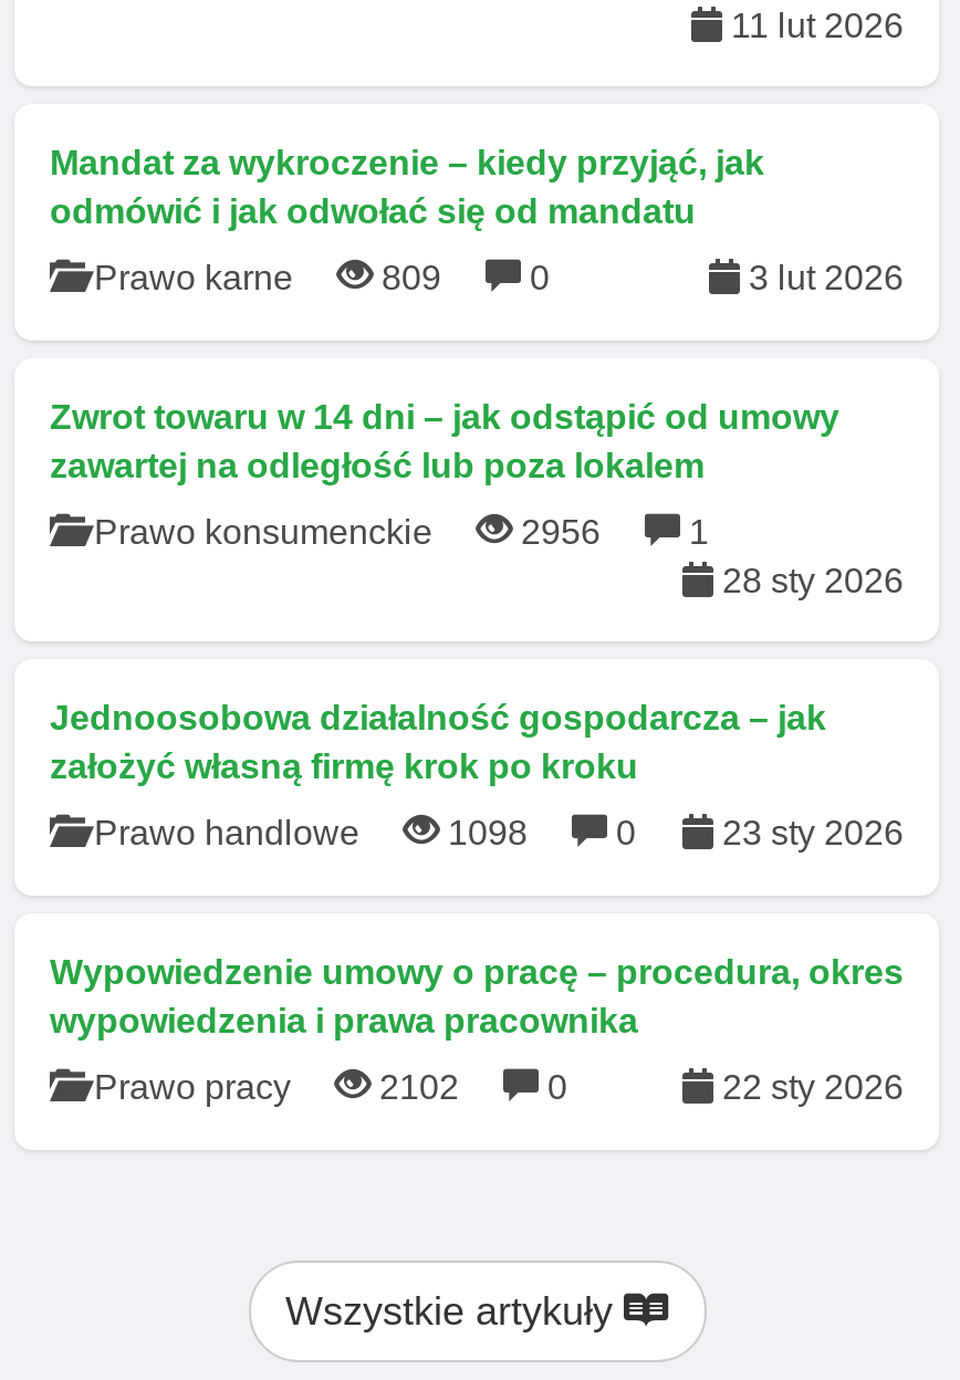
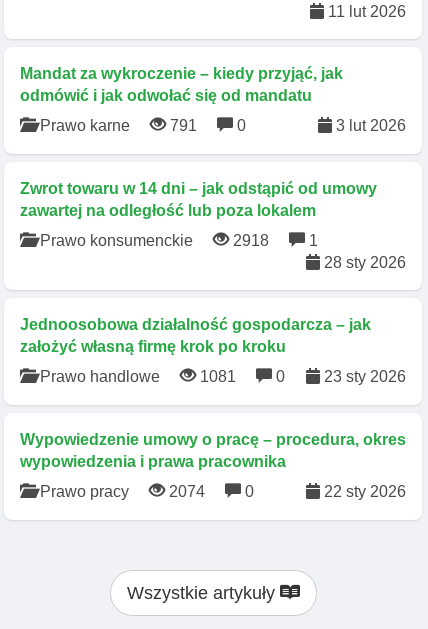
- Prawo karne 809 0
+ Prawo karne 791 0

- Prawo konsumenckie 2956 1
+ Prawo konsumenckie 2918 1

- Prawo handlowe 1098 0
+ Prawo handlowe 1081 0

- Prawo pracy 2102 0
+ Prawo pracy 2074 0
